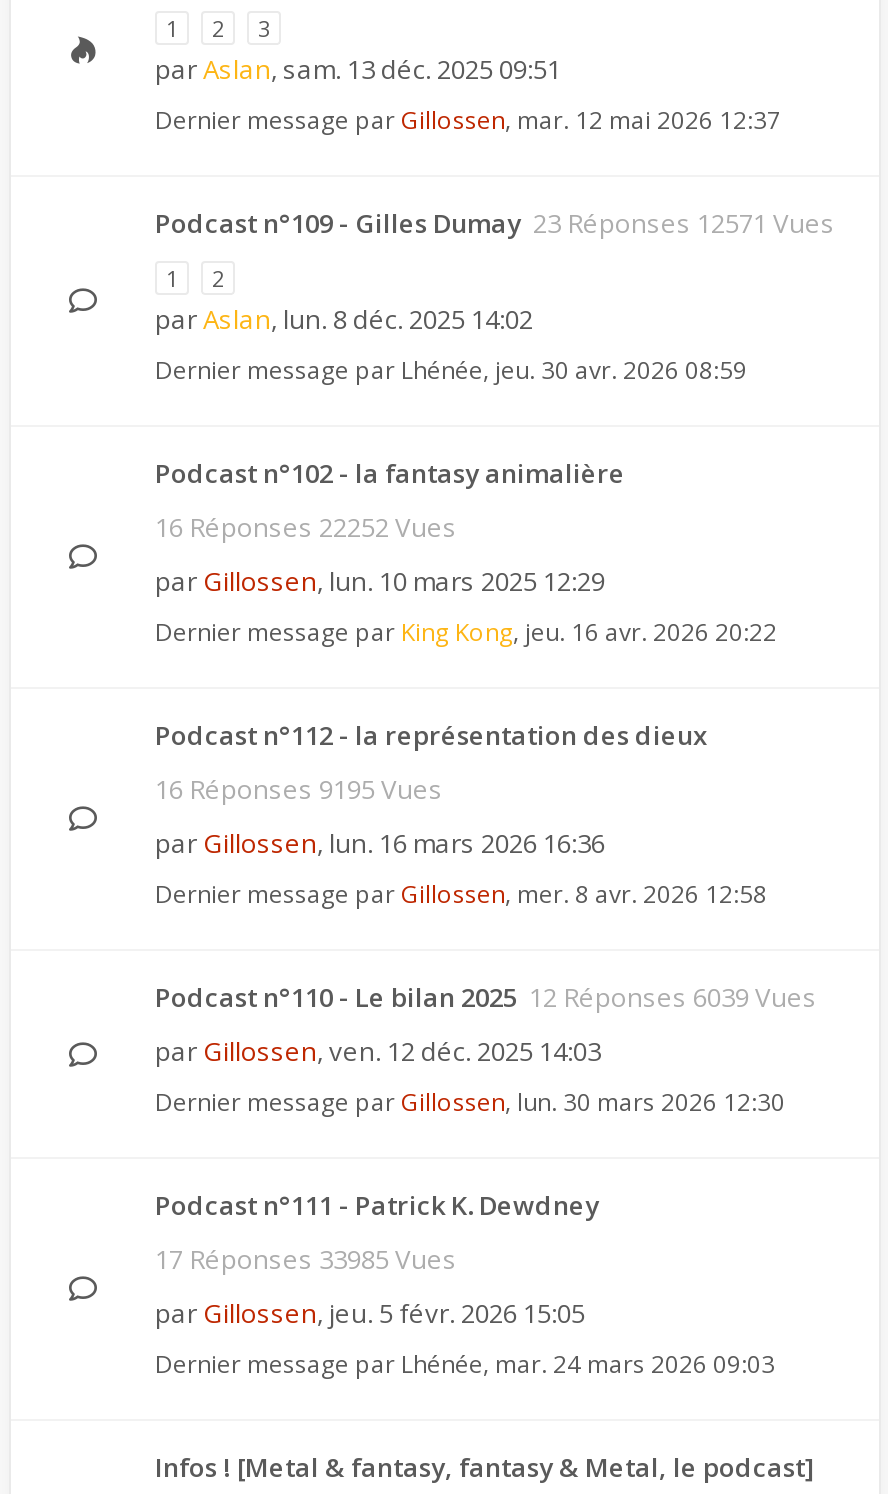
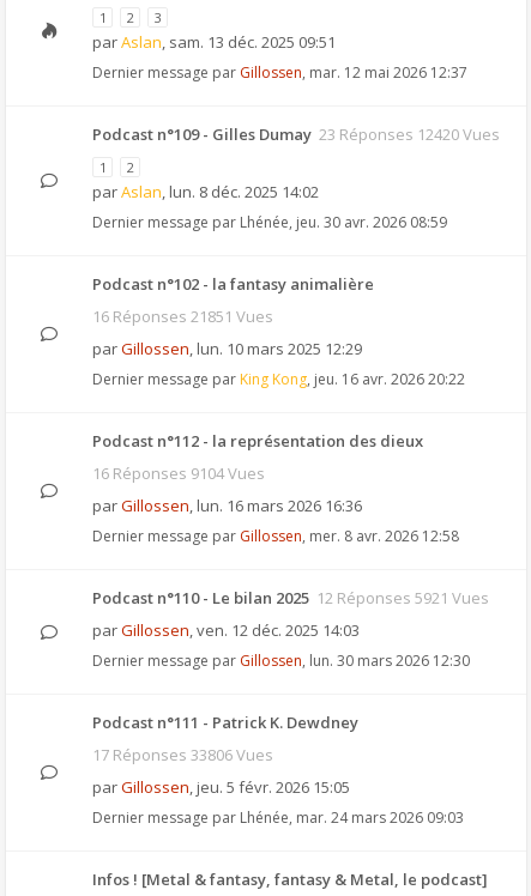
- Podcast n°109 - Gilles Dumay 23 Réponses 12571 Vues
+ Podcast n°109 - Gilles Dumay 23 Réponses 12420 Vues

- 16 Réponses 22252 Vues
+ 16 Réponses 21851 Vues

- 16 Réponses 9195 Vues
+ 16 Réponses 9104 Vues

- Podcast n°110 - Le bilan 2025 12 Réponses 6039 Vues
+ Podcast n°110 - Le bilan 2025 12 Réponses 5921 Vues

- 17 Réponses 33985 Vues
+ 17 Réponses 33806 Vues
